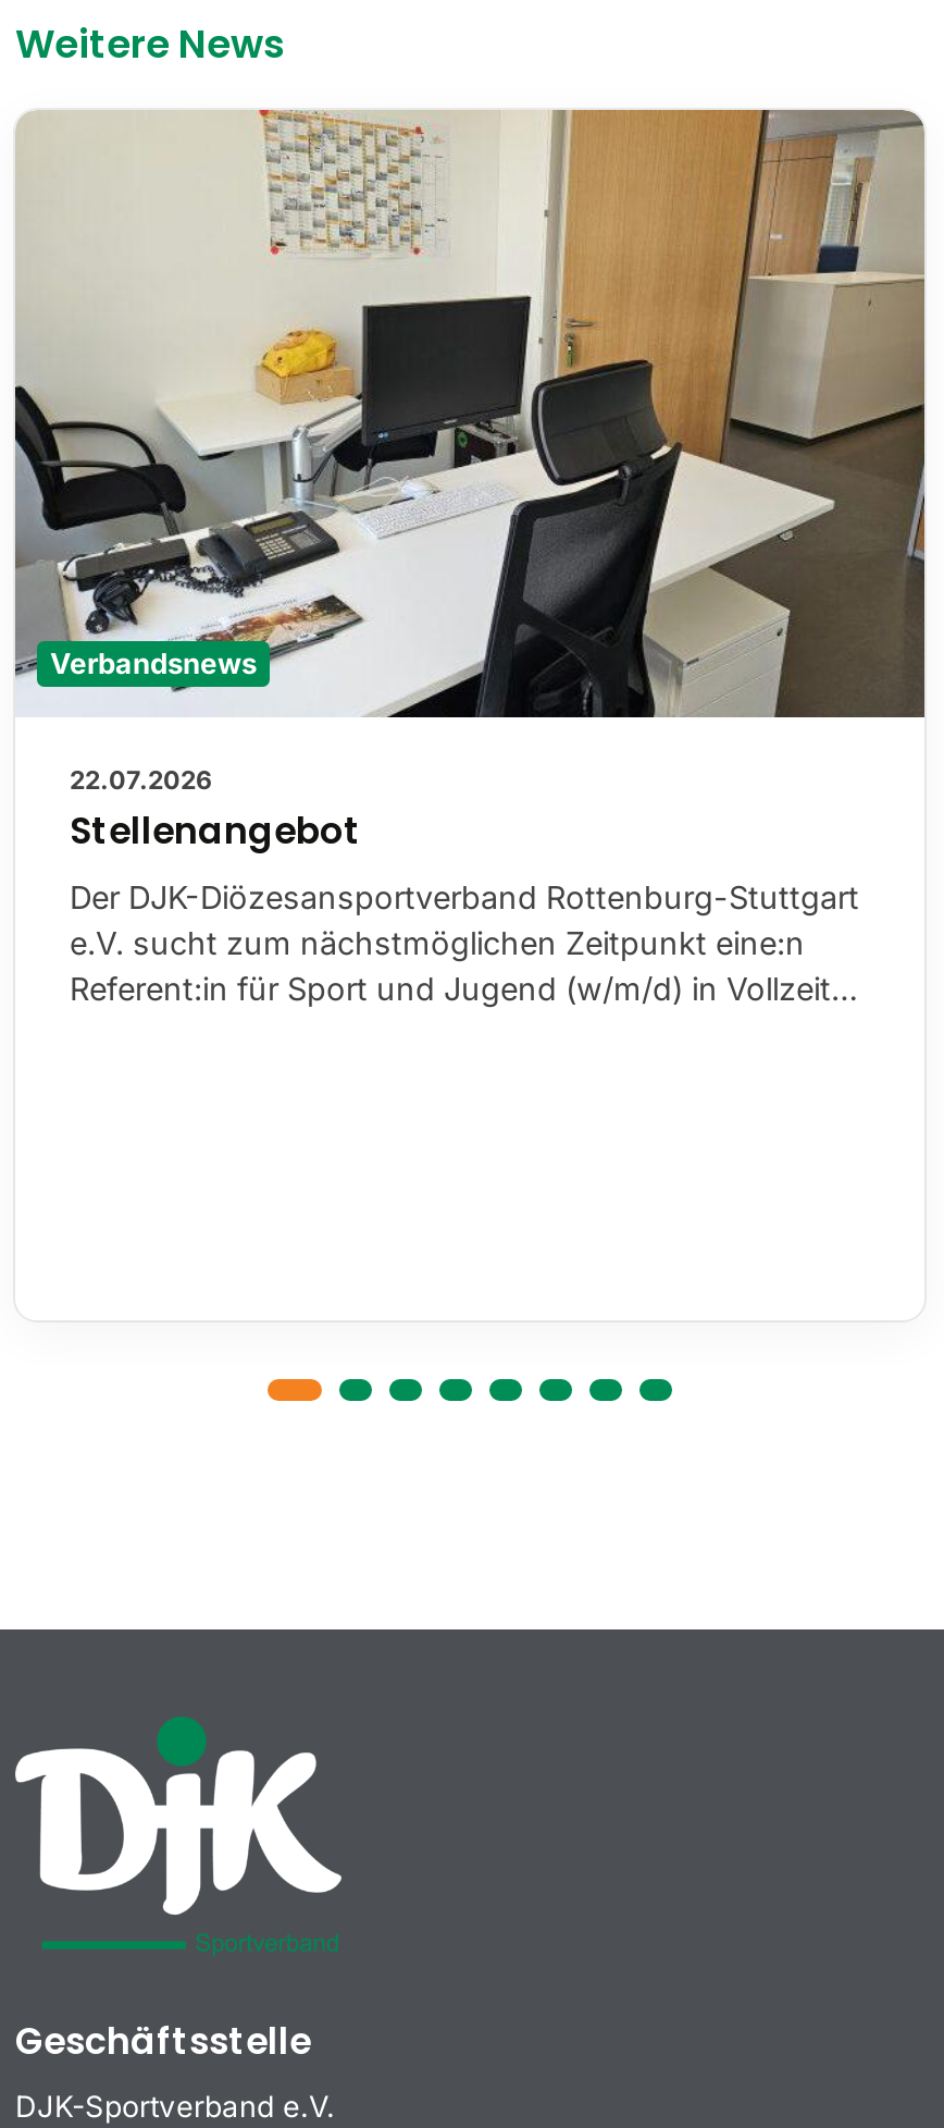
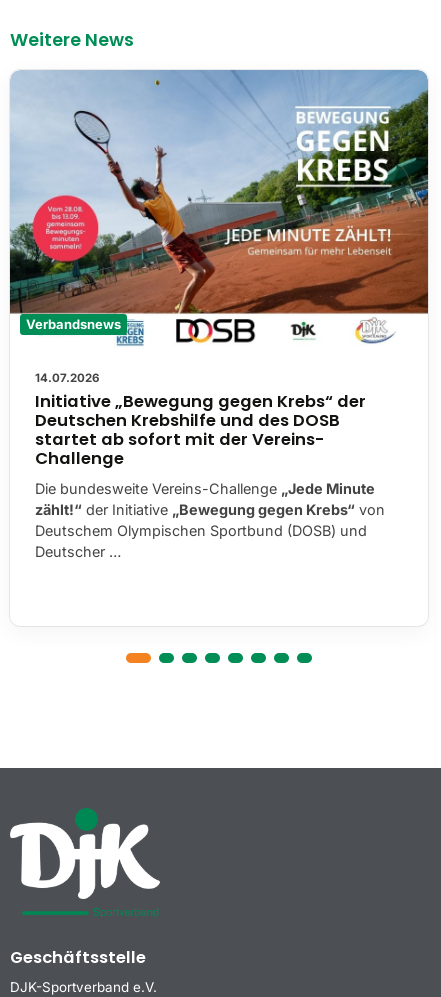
- [image]
- 22.07.2026
- Stellenangebot
- Der DJK-Diözesansportverband Rottenburg-Stuttgart
- e.V. sucht zum nächstmöglichen Zeitpunkt eine:n
- Referent:in für Sport und Jugend (w/m/d) in Vollzeit…
+ [image]
+ 14.07.2026
+ Initiative „Bewegung gegen Krebs“ der
+ Deutschen Krebshilfe und des DOSB
+ startet ab sofort mit der Vereins-
+ Challenge
+ Die bundesweite Vereins-Challenge „Jede Minute
+ zählt!“der Initiative „Bewegung gegen Krebs“von
+ Deutschem Olympischen Sportbund (DOSB) und
+ Deutscher …
